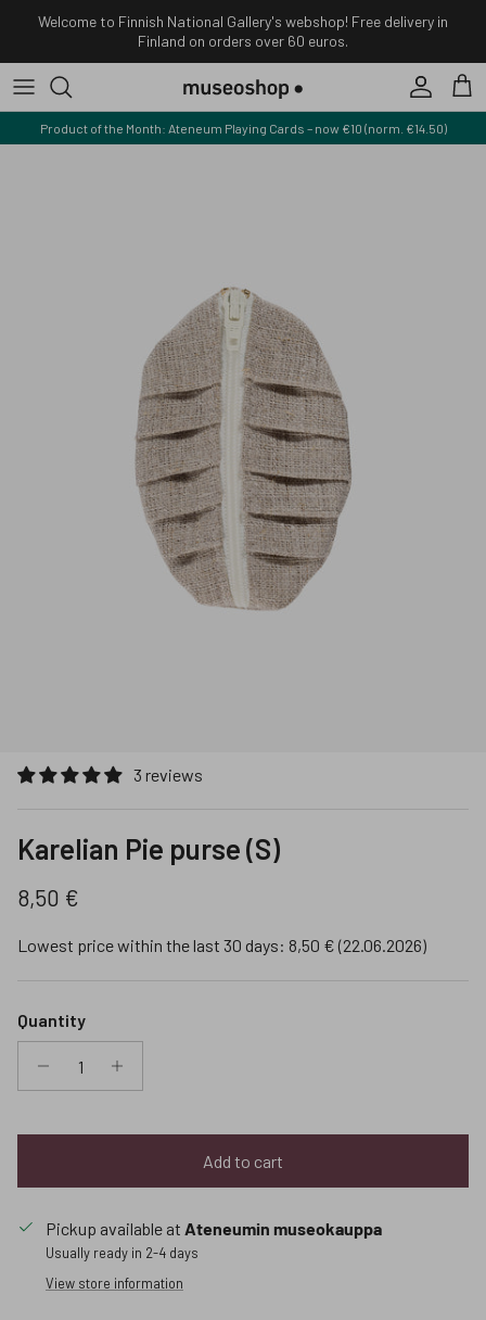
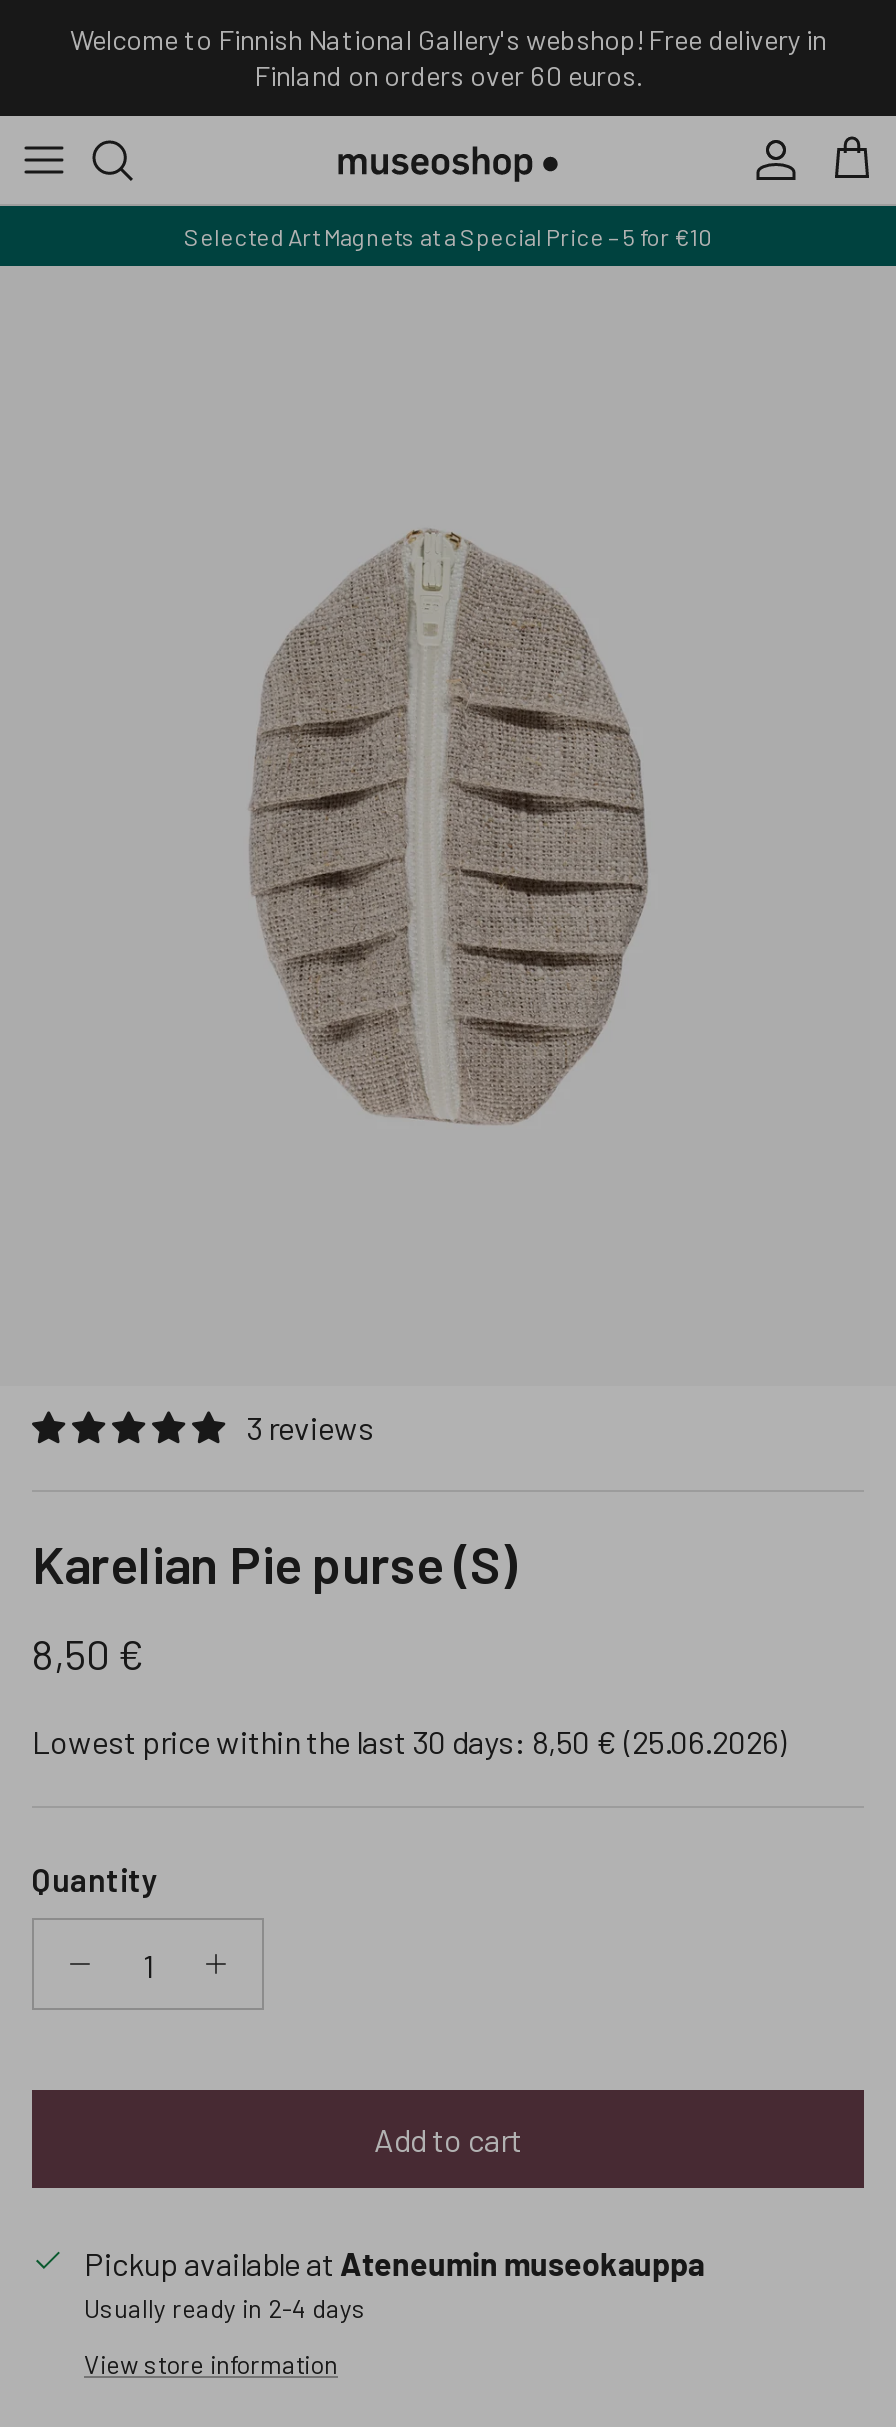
- Product of the Month: Ateneum Playing Cards – now €10 (norm. €14.50)
+ Selected Art Magnets at a Special Price – 5 for €10

- Lowest price within the last 30 days: 8,50 € (22.06.2026)
+ Lowest price within the last 30 days: 8,50 € (25.06.2026)
